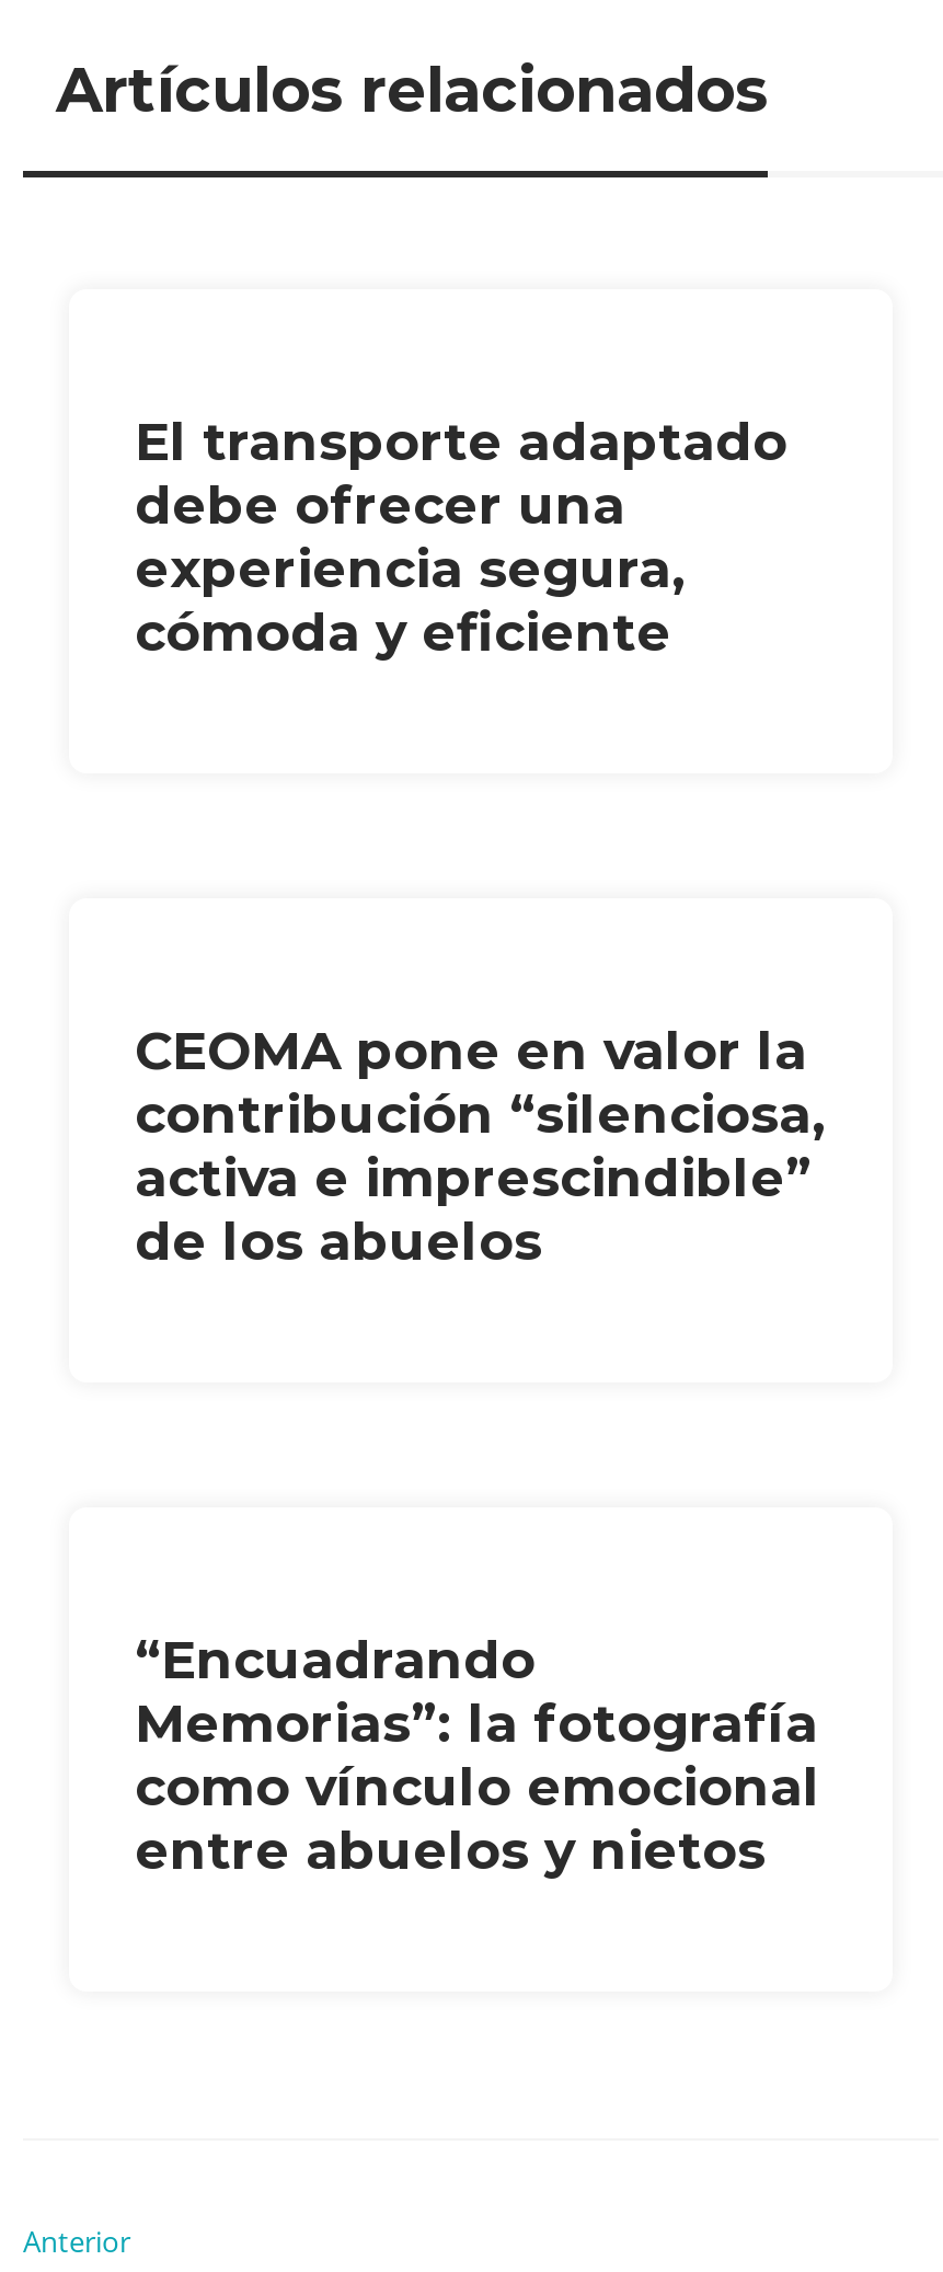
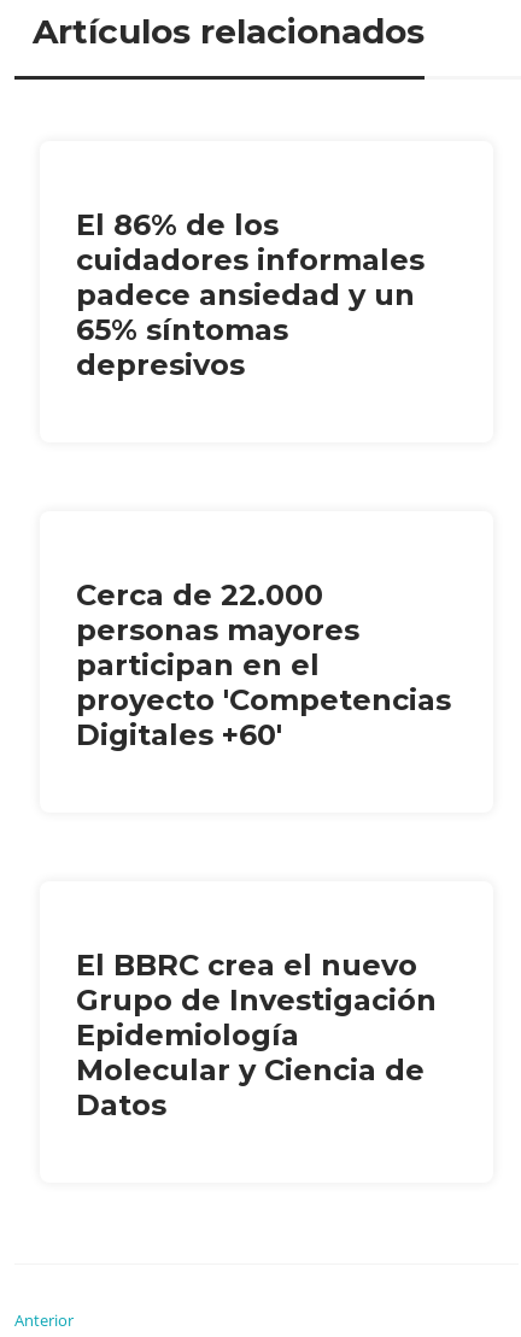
- El transporte adaptado
- debe ofrecer una
- experiencia segura,
- cómoda y eficiente
+ El 86% de los
+ cuidadores informales
+ padece ansiedad y un
+ 65% síntomas
+ depresivos

- CEOMA pone en valor la
- contribución “silenciosa,
- activa e imprescindible”
- de los abuelos
+ Cerca de 22.000
+ personas mayores
+ participan en el
+ proyecto 'Competencias
+ Digitales +60'

- “Encuadrando
- Memorias”: la fotografía
- como vínculo emocional
- entre abuelos y nietos
+ El BBRC crea el nuevo
+ Grupo de Investigación
+ Epidemiología
+ Molecular y Ciencia de
+ Datos
